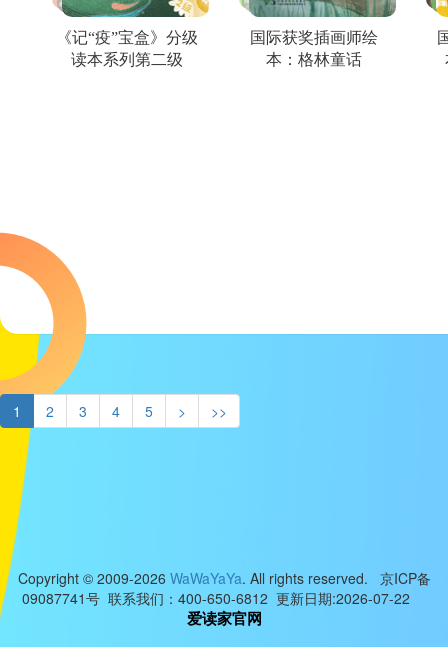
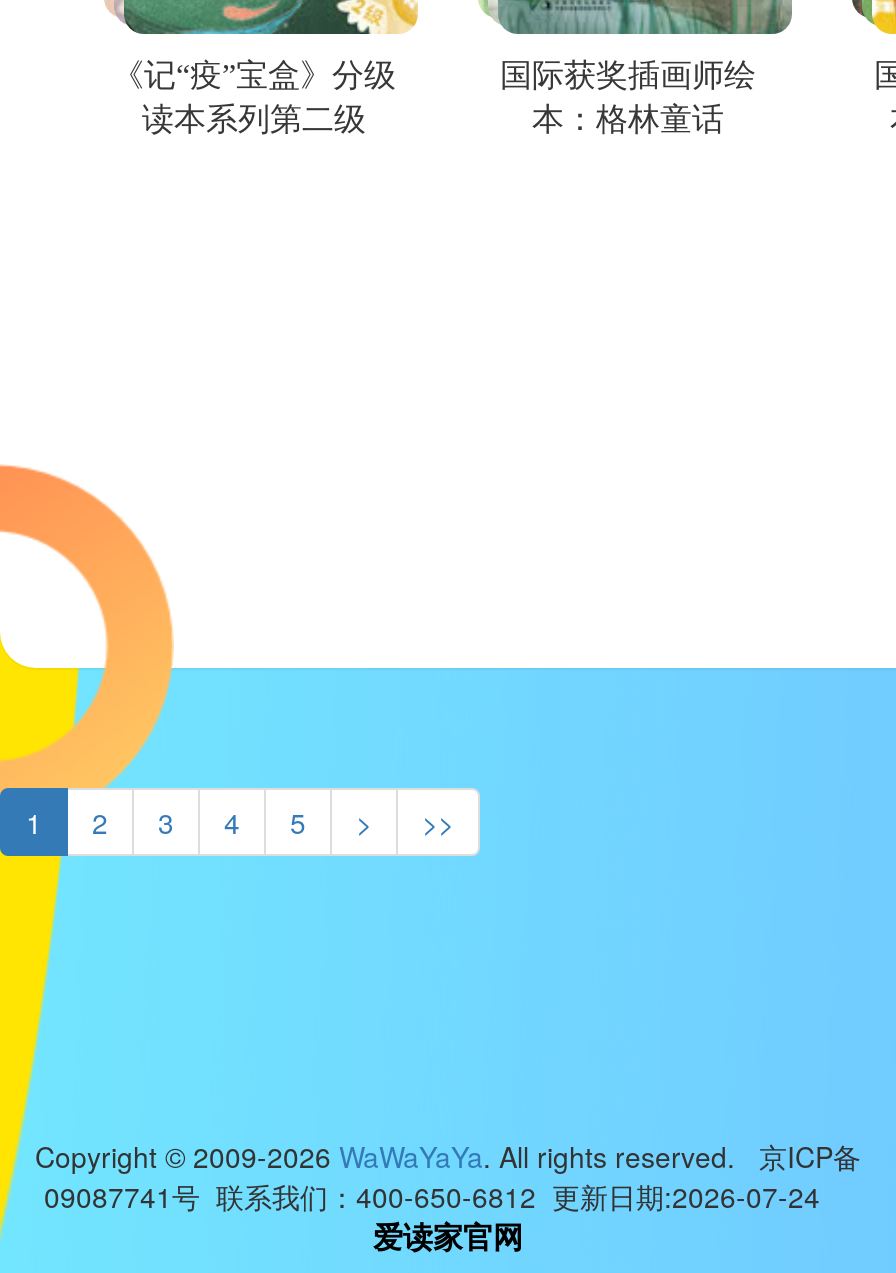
- 09087741号 联系我们：400-650-6812 更新日期:2026-07-22
+ 09087741号 联系我们：400-650-6812 更新日期:2026-07-24
